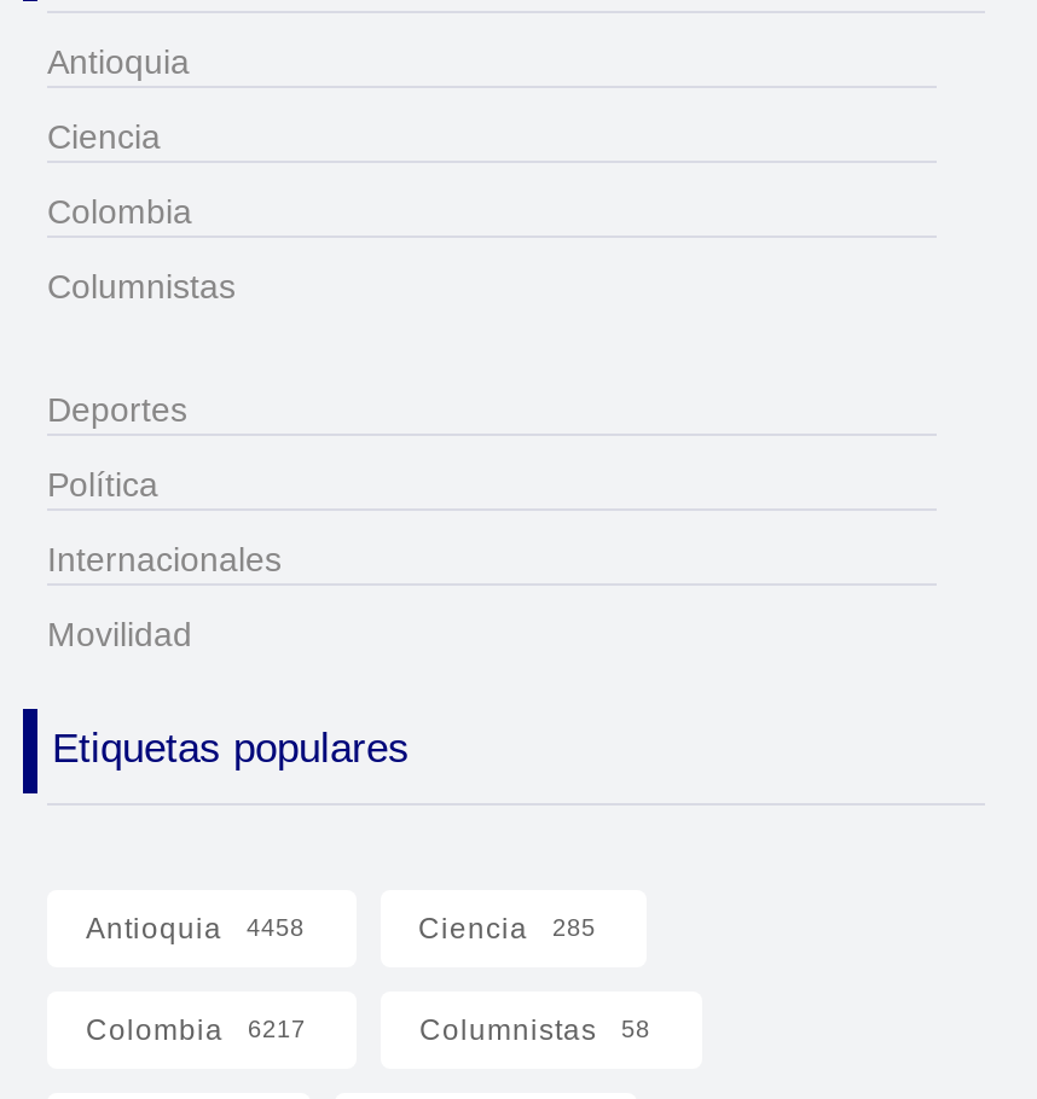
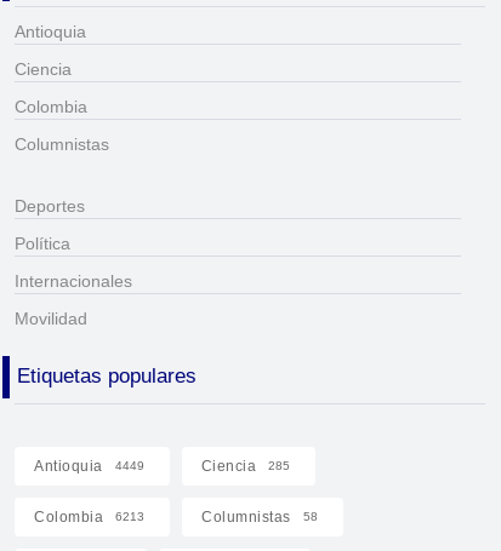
- Antioquia 4458
+ Antioquia 4449

- Colombia 6217
+ Colombia 6213
